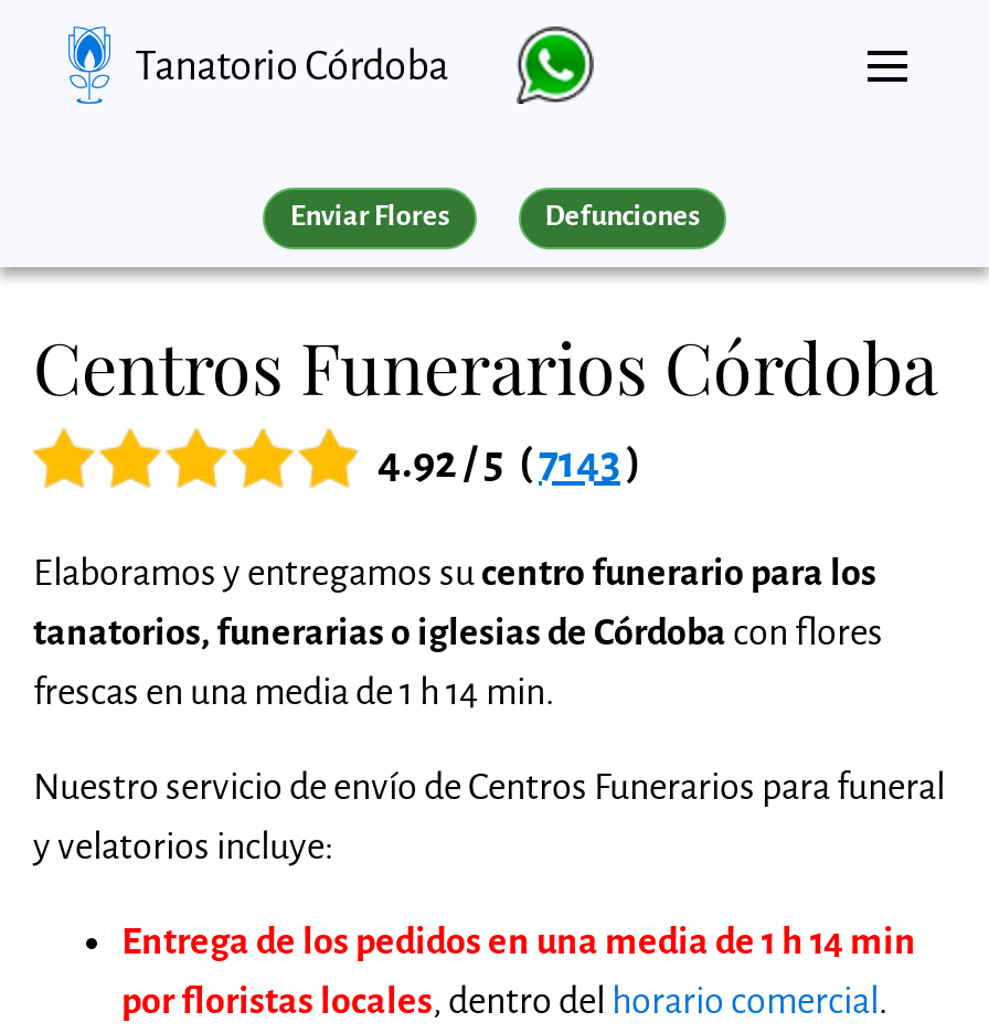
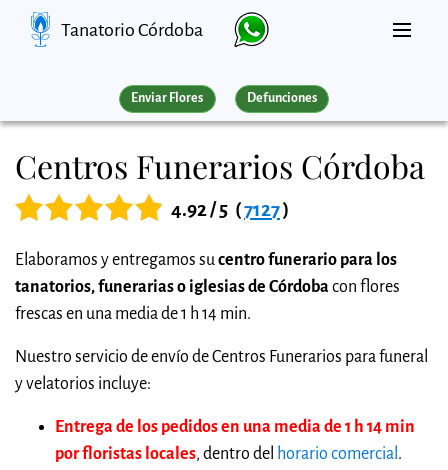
- 4.92 / 5 (7143)
+ 4.92 / 5 (7127)
